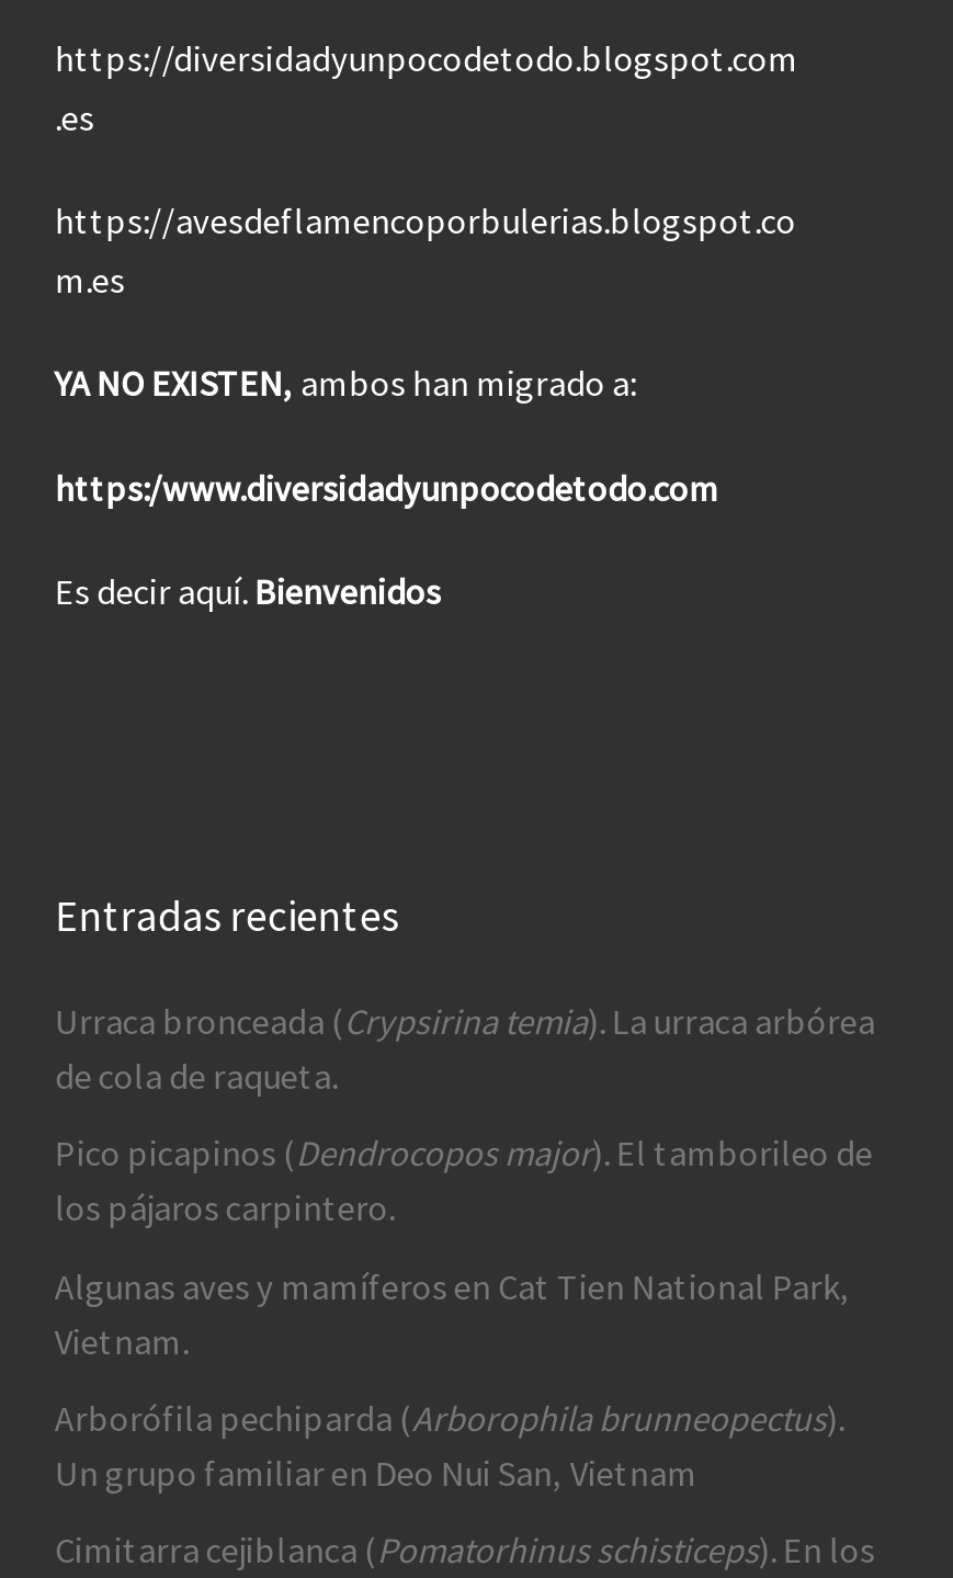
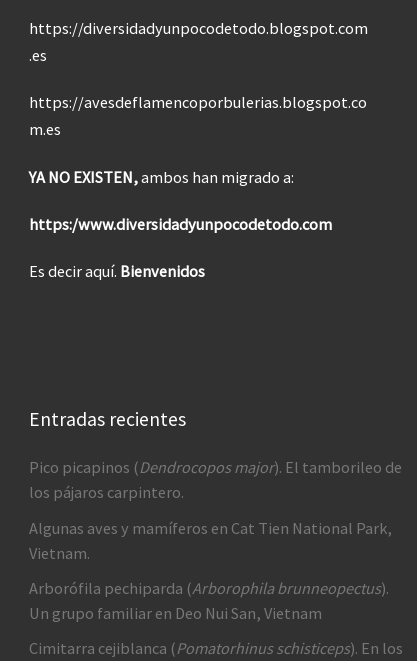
- Urraca bronceada (Crypsirina temia). La urraca arbórea
- de cola de raqueta.
